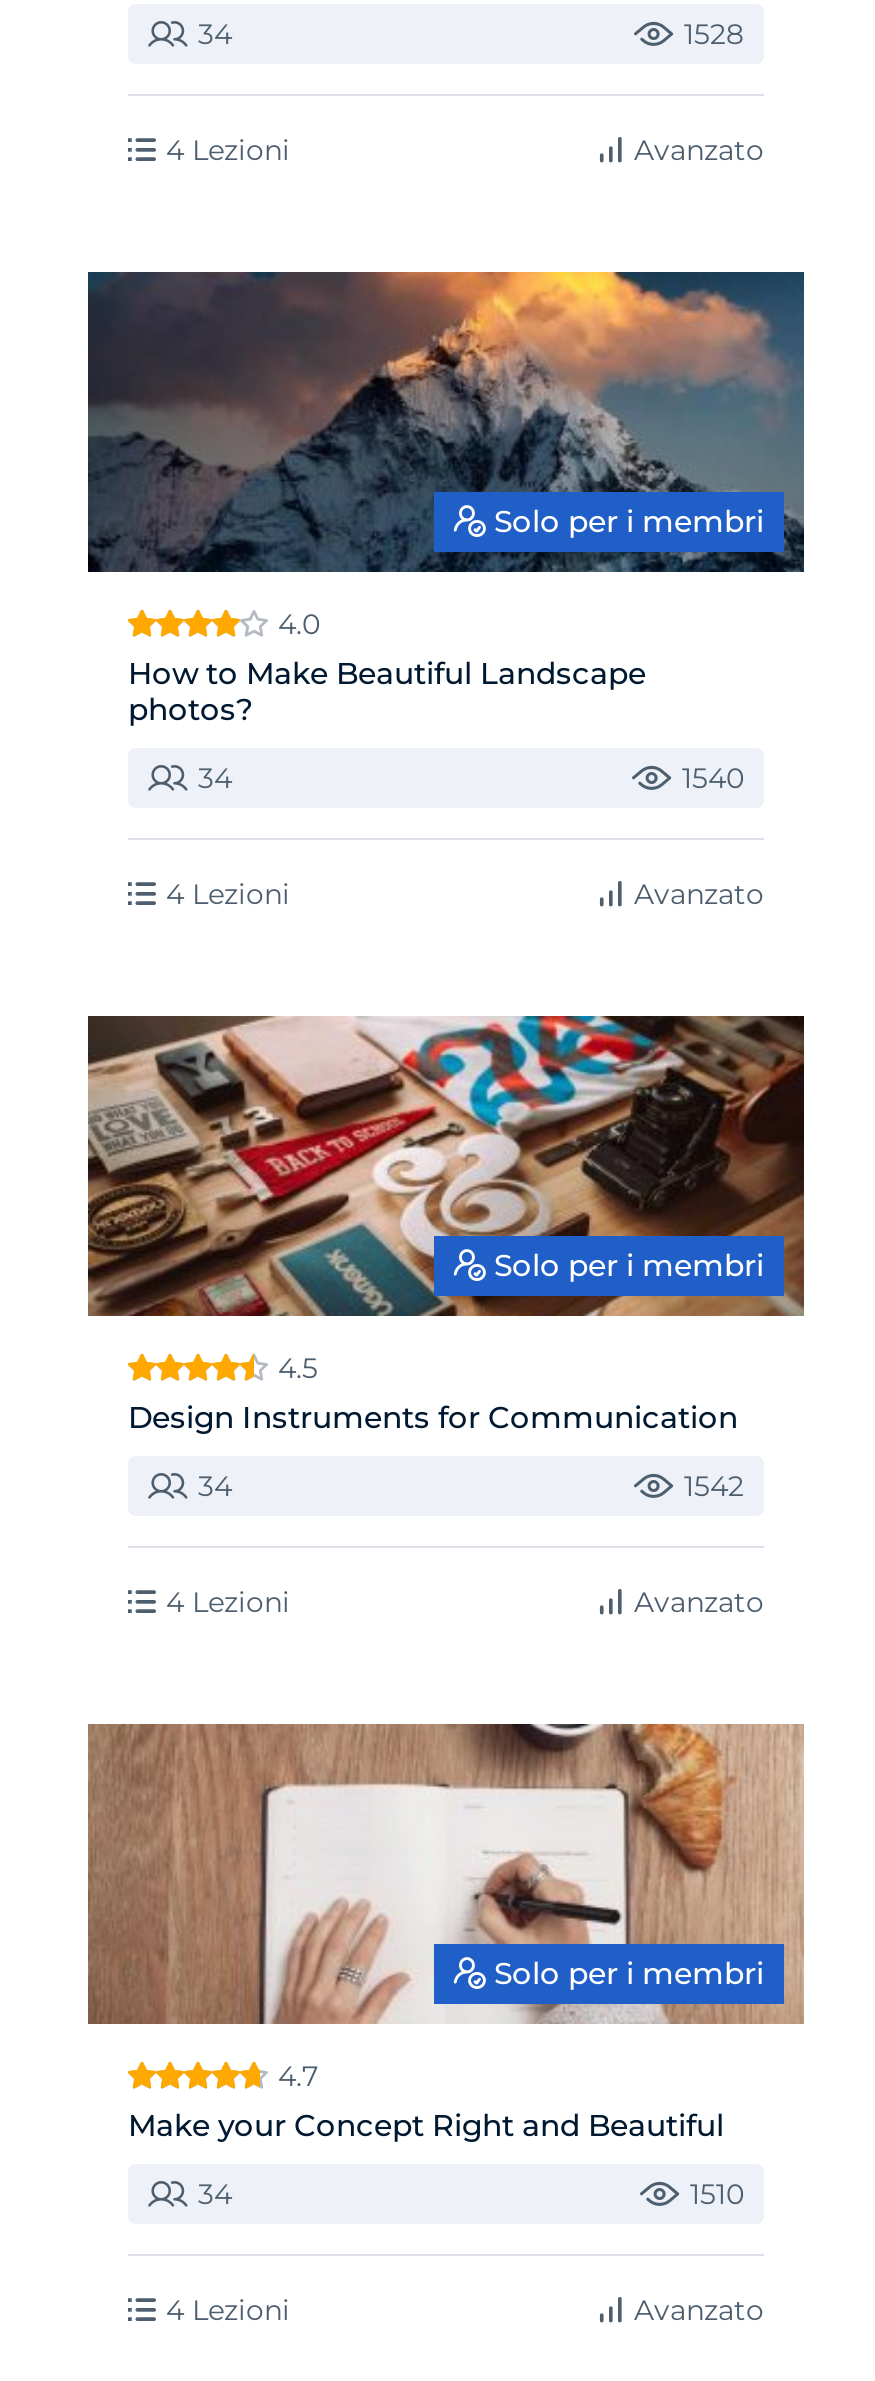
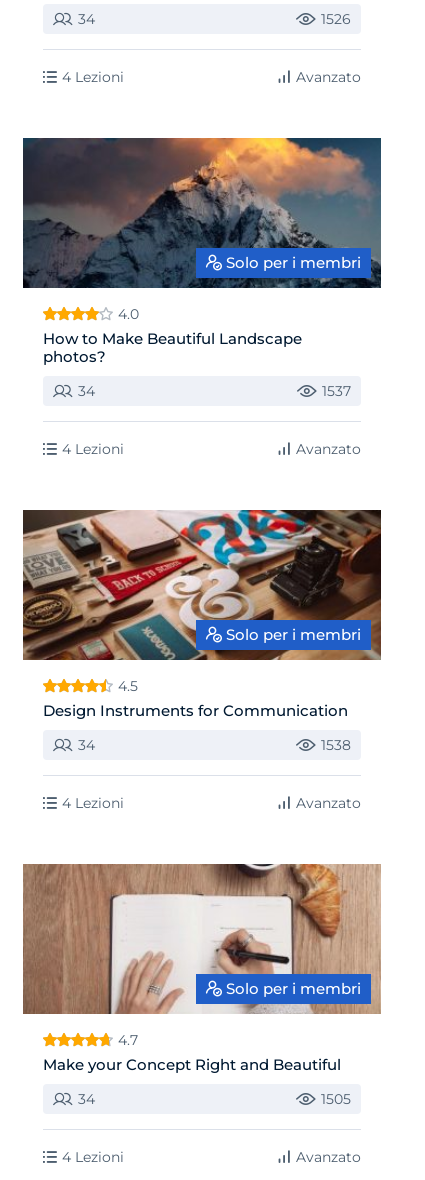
- 1528
+ 1526

- 1540
+ 1537

- 1542
+ 1538

- 1510
+ 1505
